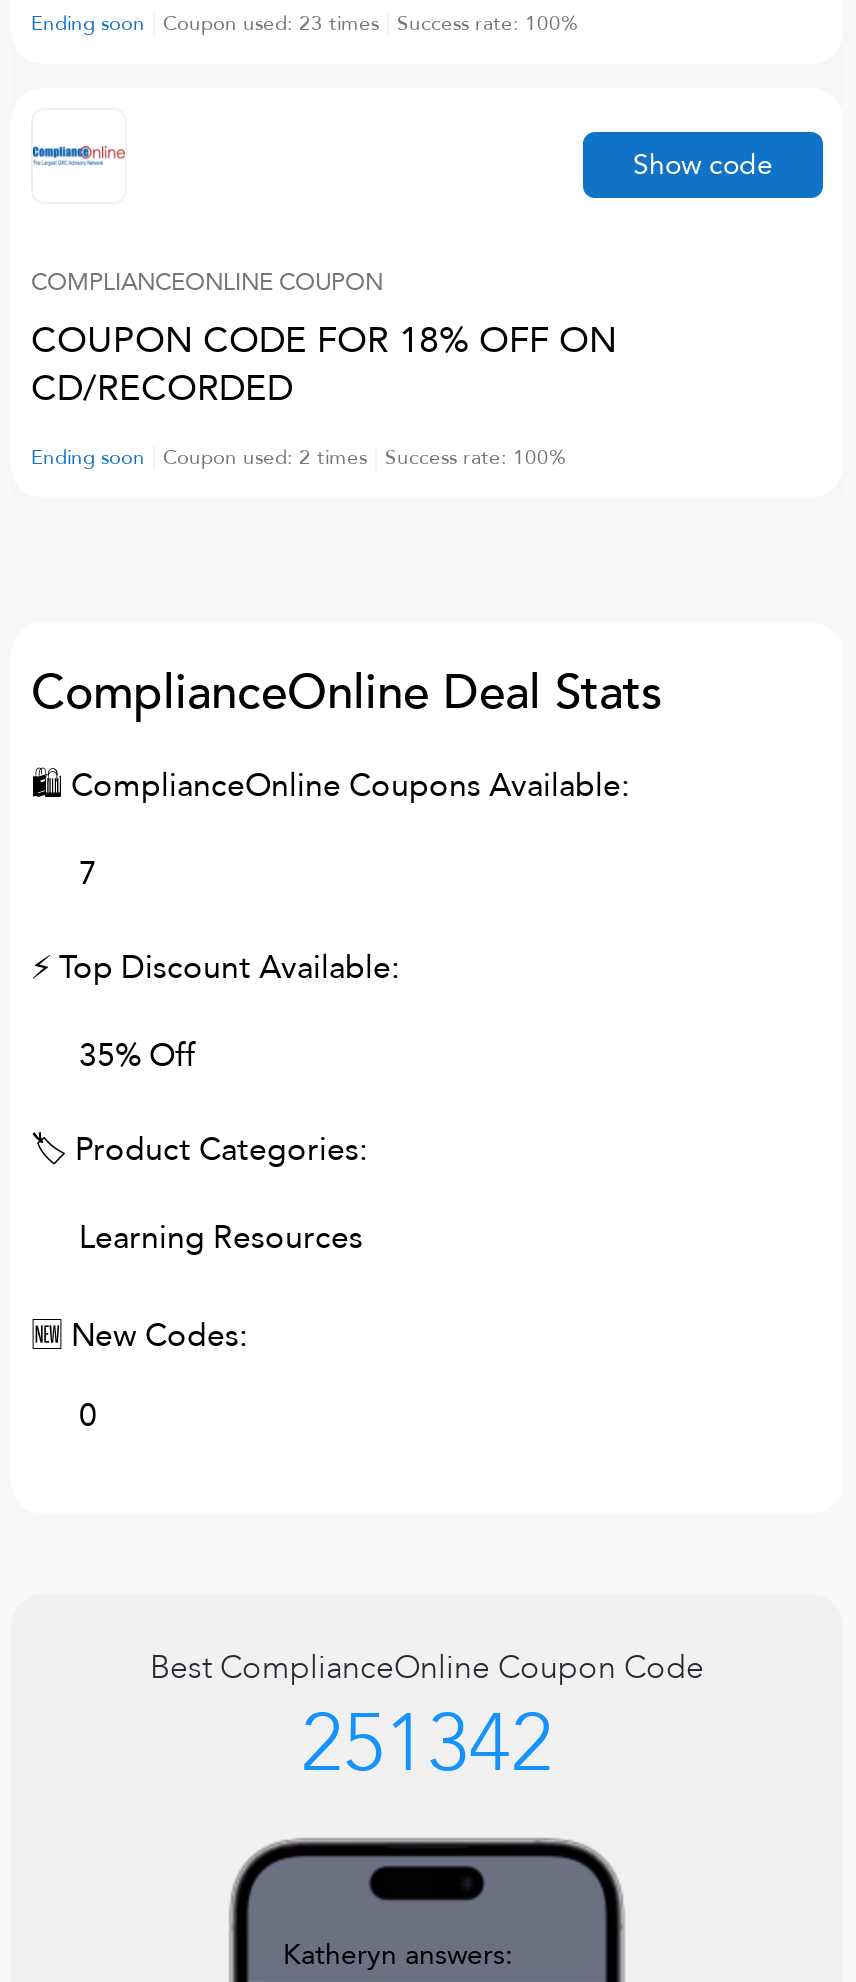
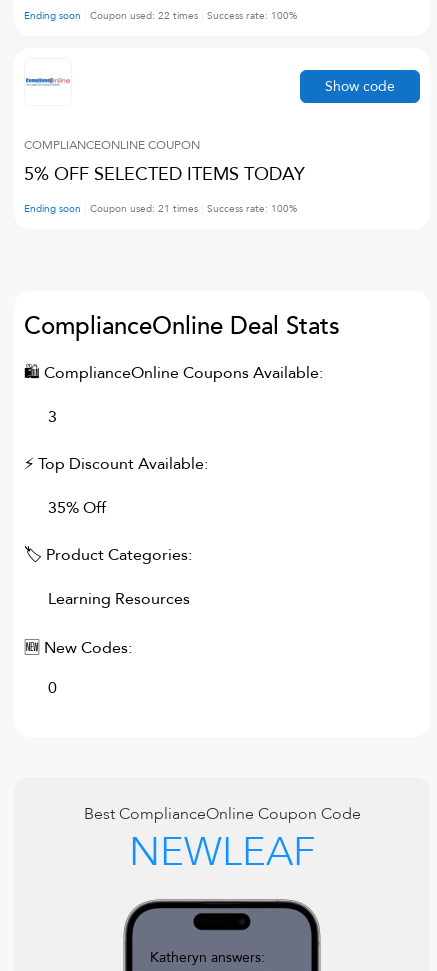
- Coupon used: 23 times
+ Coupon used: 22 times

- COUPON CODE FOR 18% OFF ON
- CD/RECORDED
+ 5% OFF SELECTED ITEMS TODAY

- Coupon used: 2 times
+ Coupon used: 21 times

- 7
+ 3

- 251342
+ NEWLEAF
